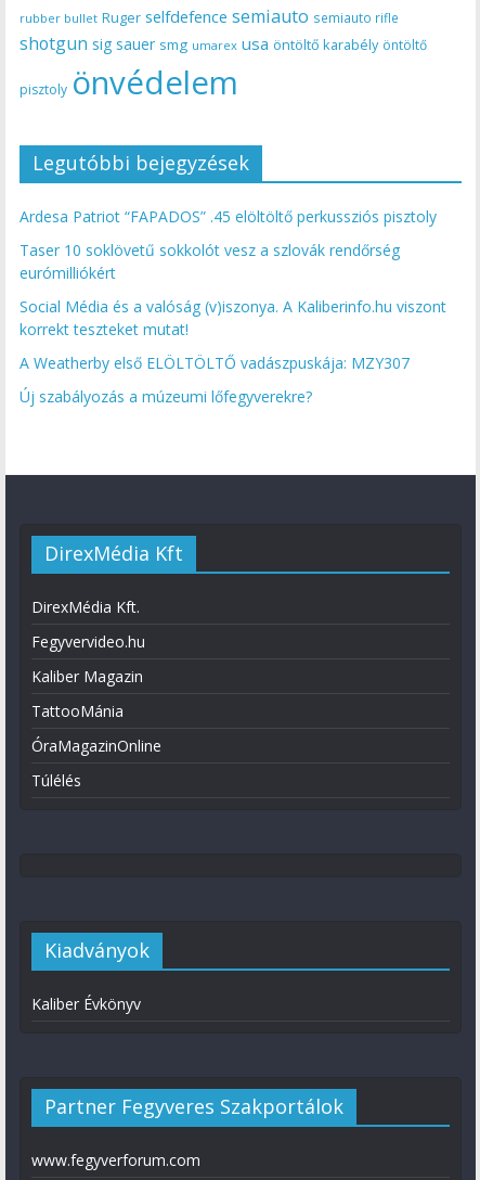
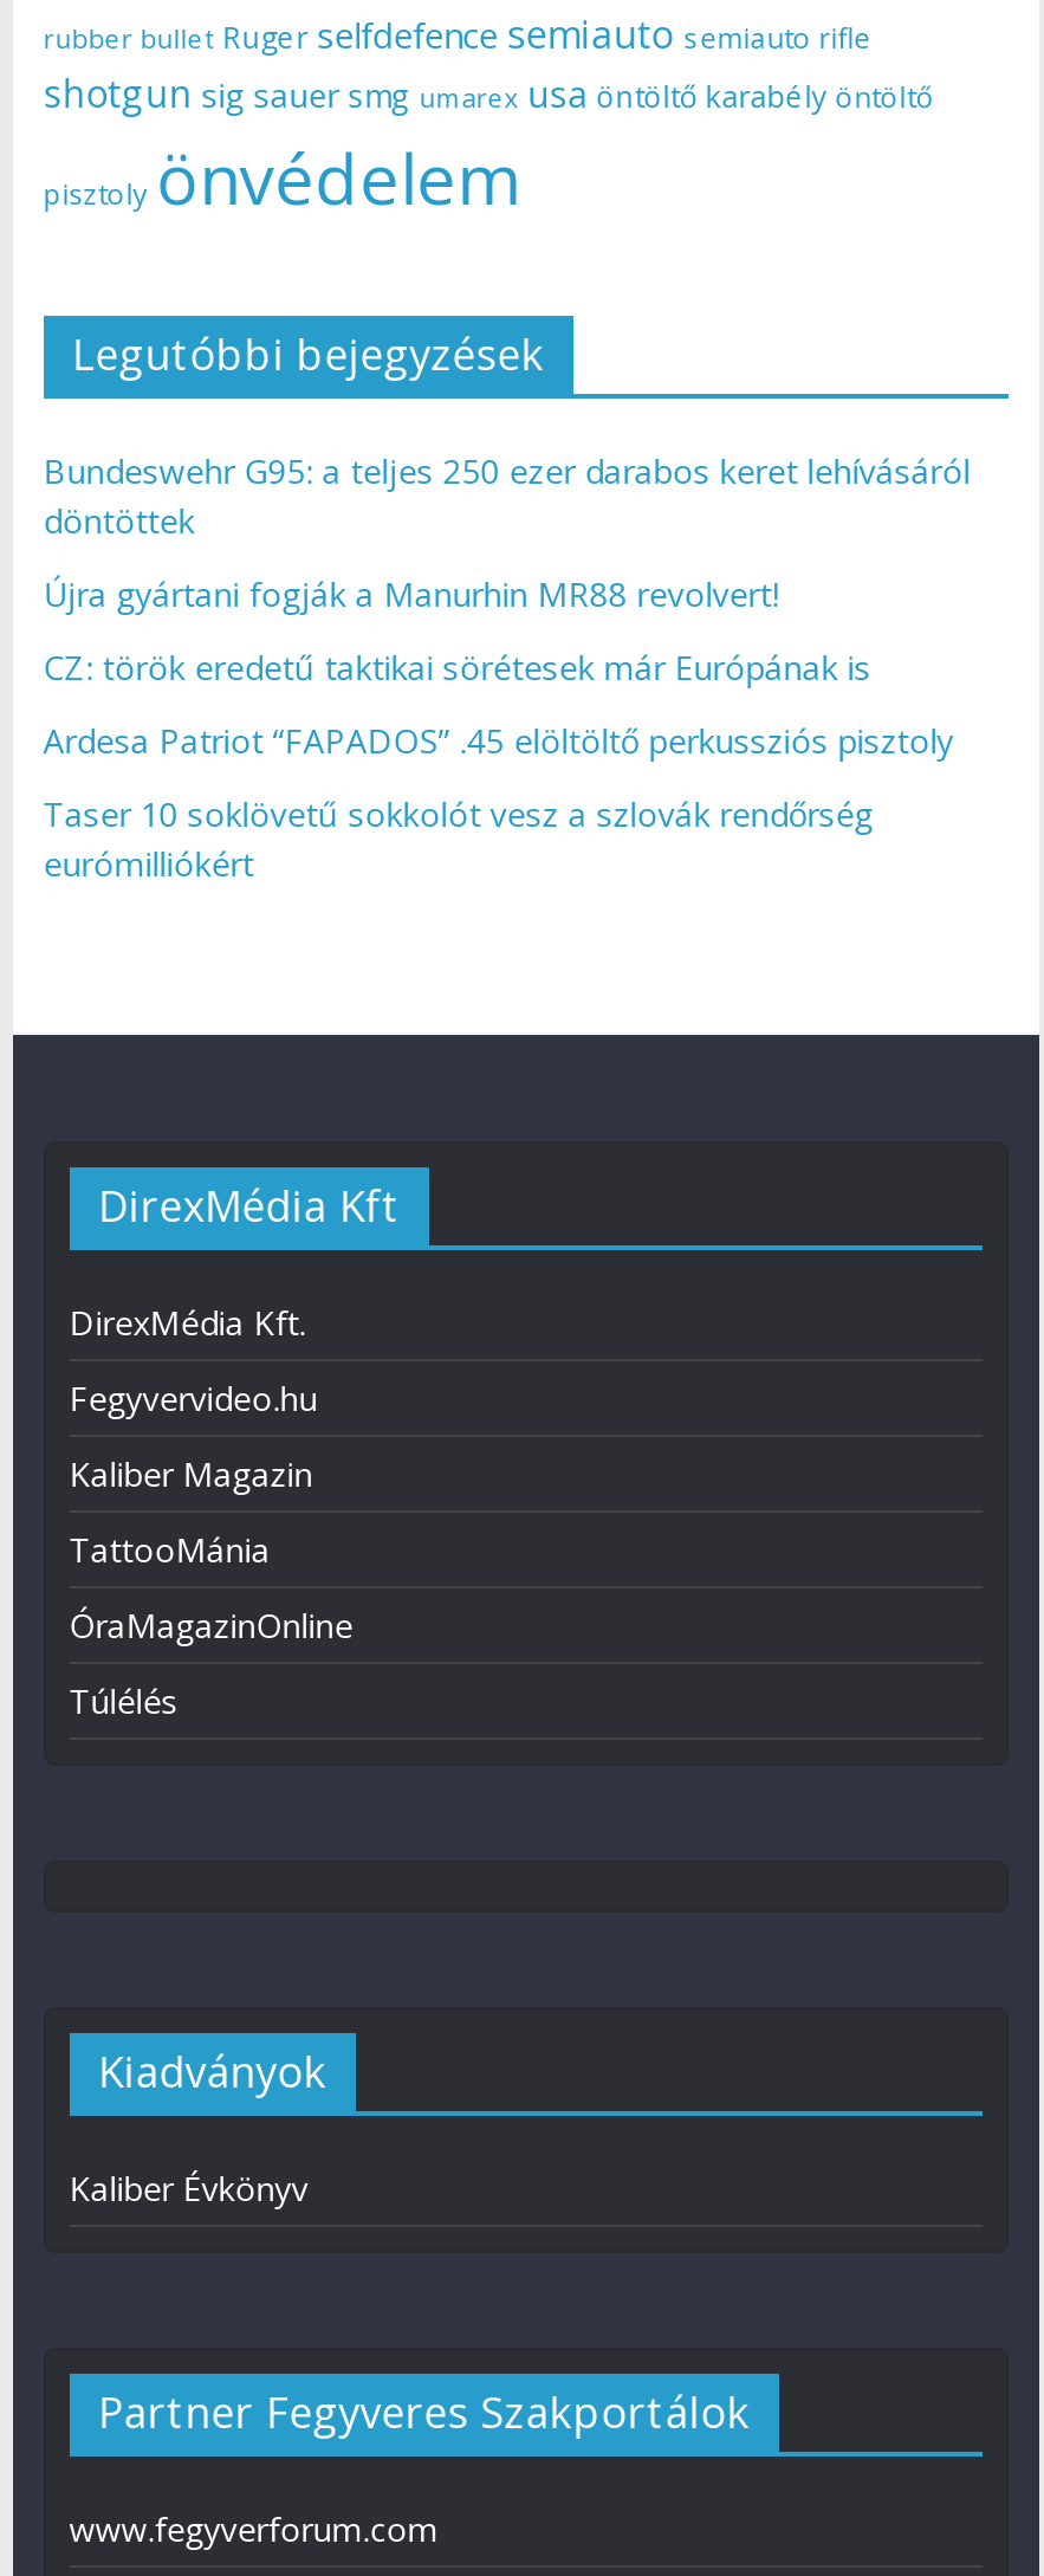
+ Bundeswehr G95: a teljes 250 ezer darabos keret lehívásáról
+ döntöttek
+ Újra gyártani fogják a Manurhin MR88 revolvert!
+ CZ: török eredetű taktikai sörétesek már Európának is

moved down: Ardesa Patriot “FAPADOS” .45 elöltöltő perkussziós pisztoly | Taser 10 soklövetű sokkolót vesz a szlovák rendőrség | eurómilliókért

- Social Média és a valóság (v)iszonya. A Kaliberinfo.hu viszont
- korrekt teszteket mutat!
- A Weatherby első ELÖLTÖLTŐ vadászpuskája: MZY307
- Új szabályozás a múzeumi lőfegyverekre?
